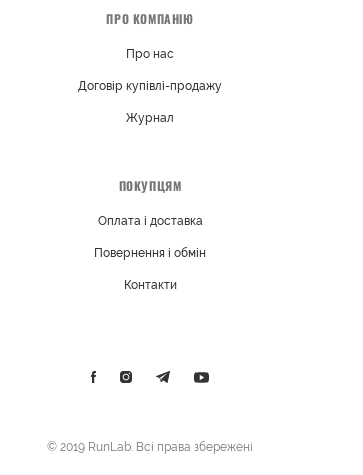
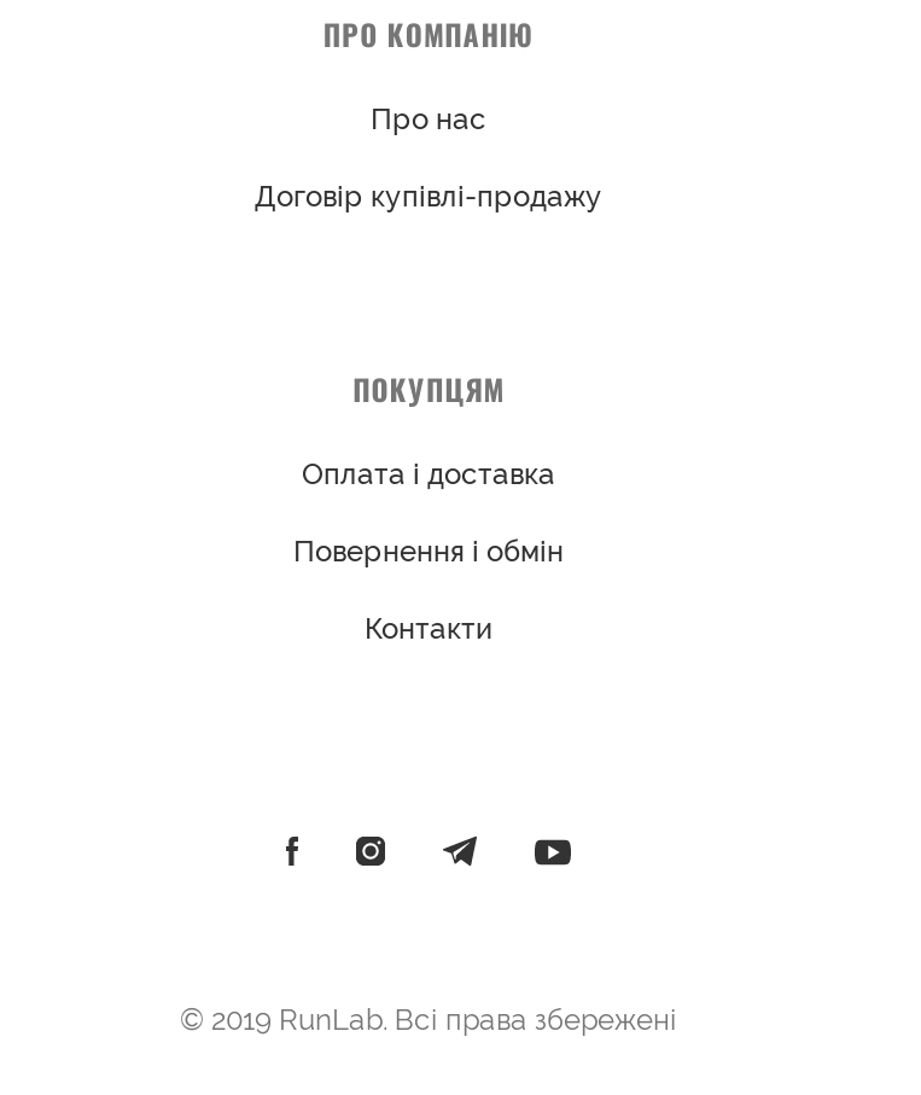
- Журнал
